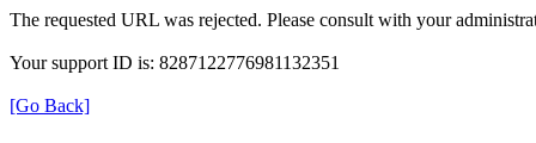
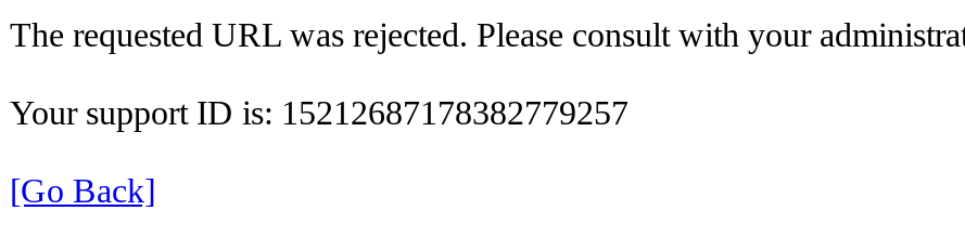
- Your support ID is: 8287122776981132351
+ Your support ID is: 15212687178382779257
